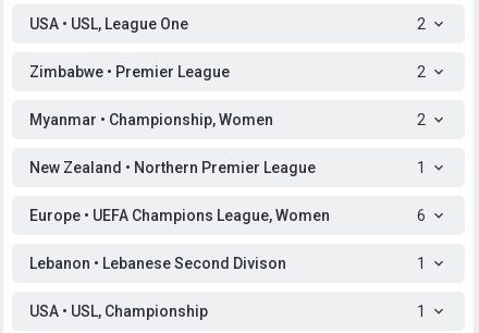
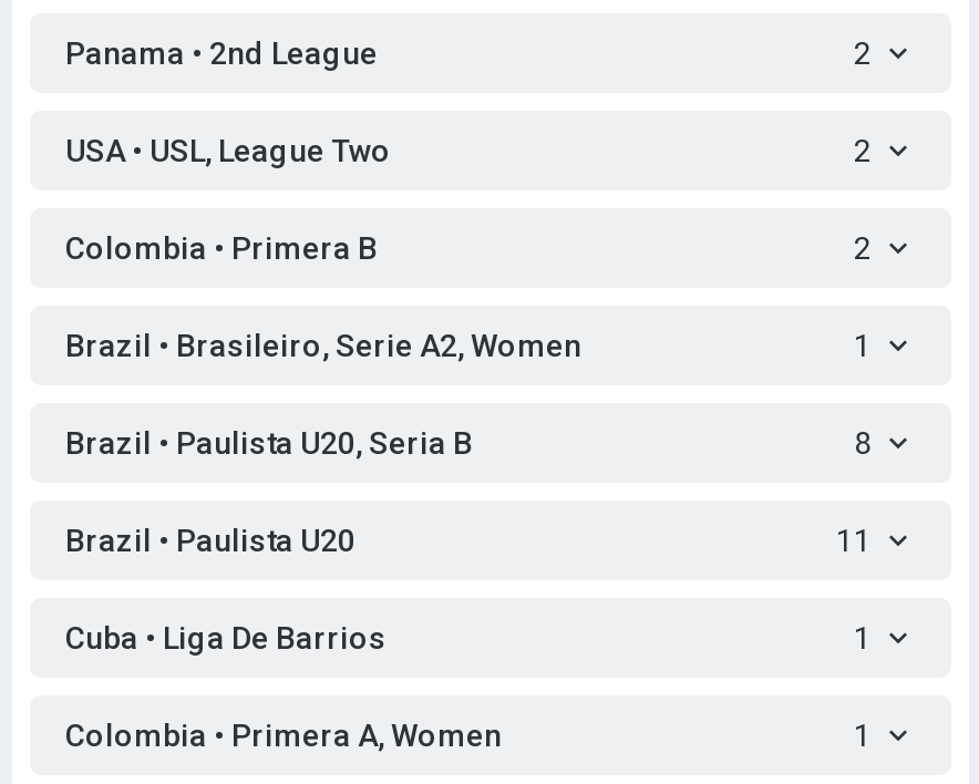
- USA • USL, League One
+ Panama • 2nd League

- Zimbabwe • Premier League
+ USA • USL, League Two

- Myanmar • Championship, Women
+ Colombia • Primera B

- New Zealand • Northern Premier League
+ Brazil • Brasileiro, Serie A2, Women

- Europe • UEFA Champions League, Women
- 6
- Lebanon • Lebanese Second Divison
+ Brazil • Paulista U20, Seria B
+ 8
+ Brazil • Paulista U20
+ 11
+ Cuba • Liga De Barrios

- USA • USL, Championship
+ Colombia • Primera A, Women
